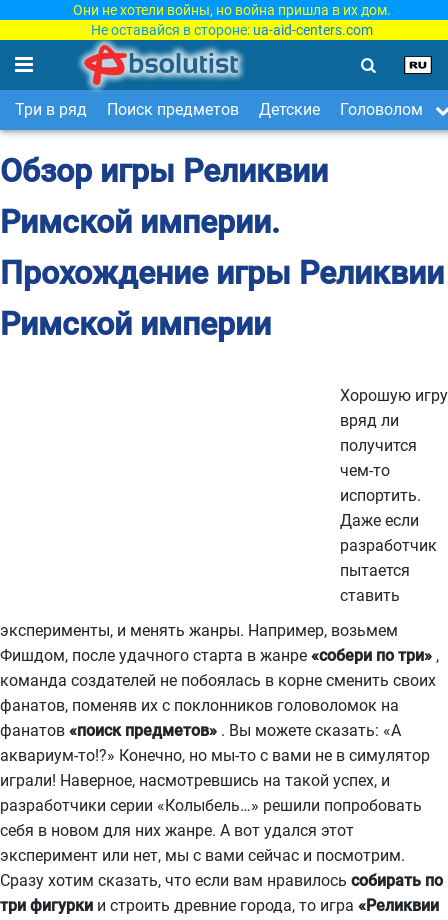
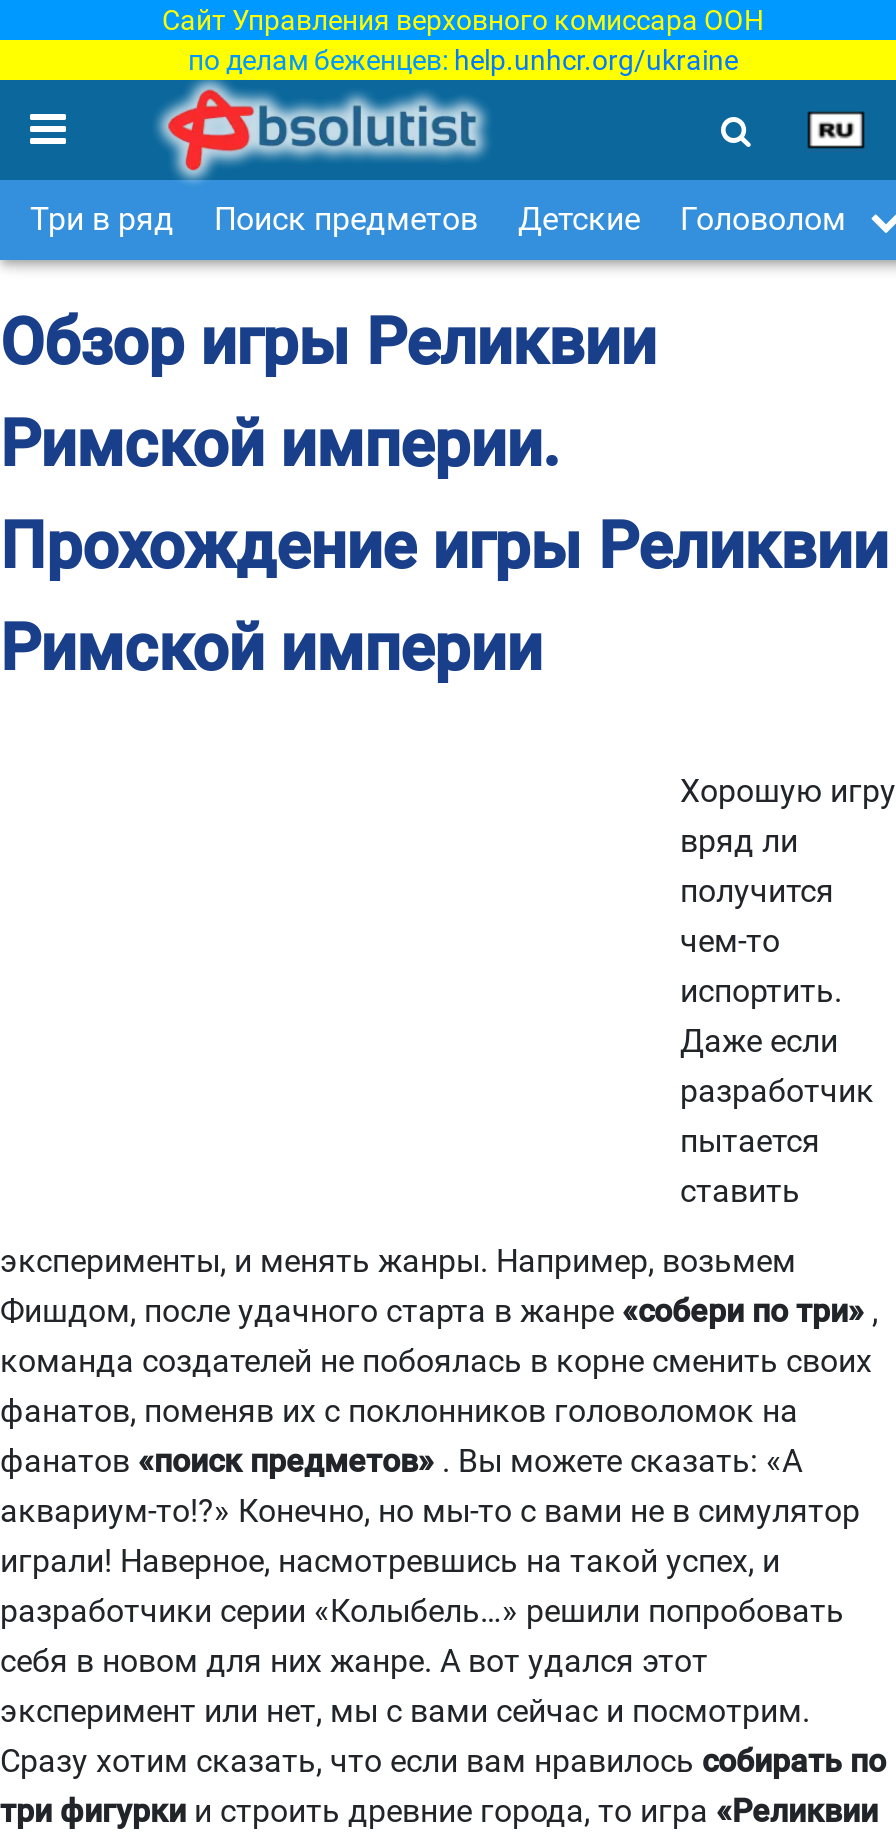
- Они не хотели войны, но война пришла в их дом.
- Не оставайся в стороне: ua-aid-centers.com
+ Сайт Управления верховного комиссара ООН
+ по делам беженцев: help.unhcr.org/ukraine
